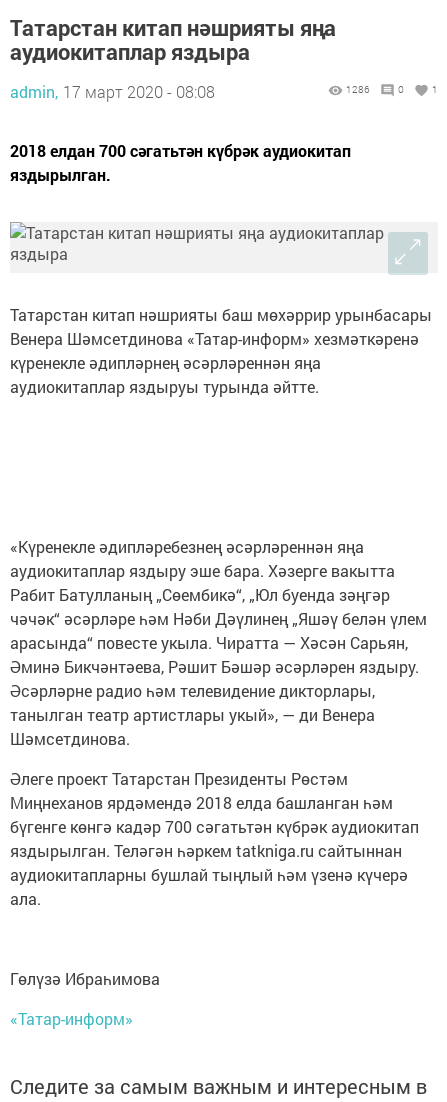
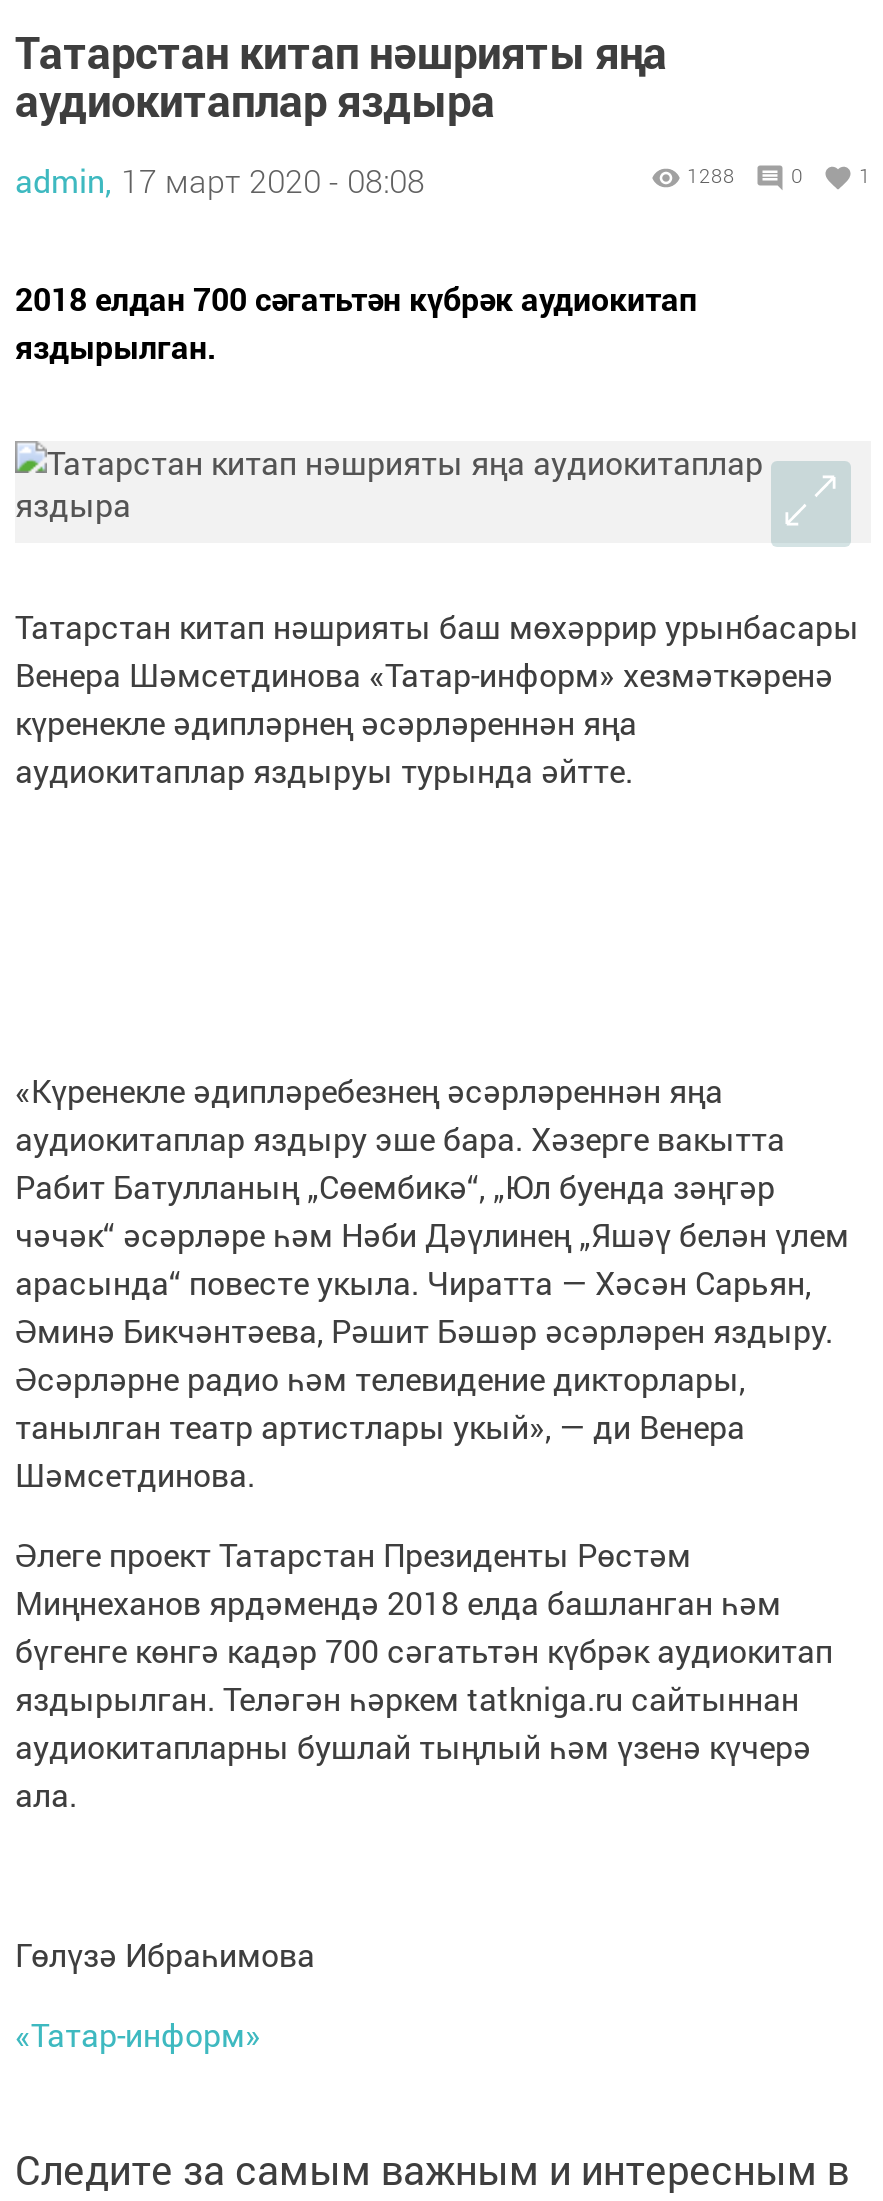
- 1286
+ 1288
